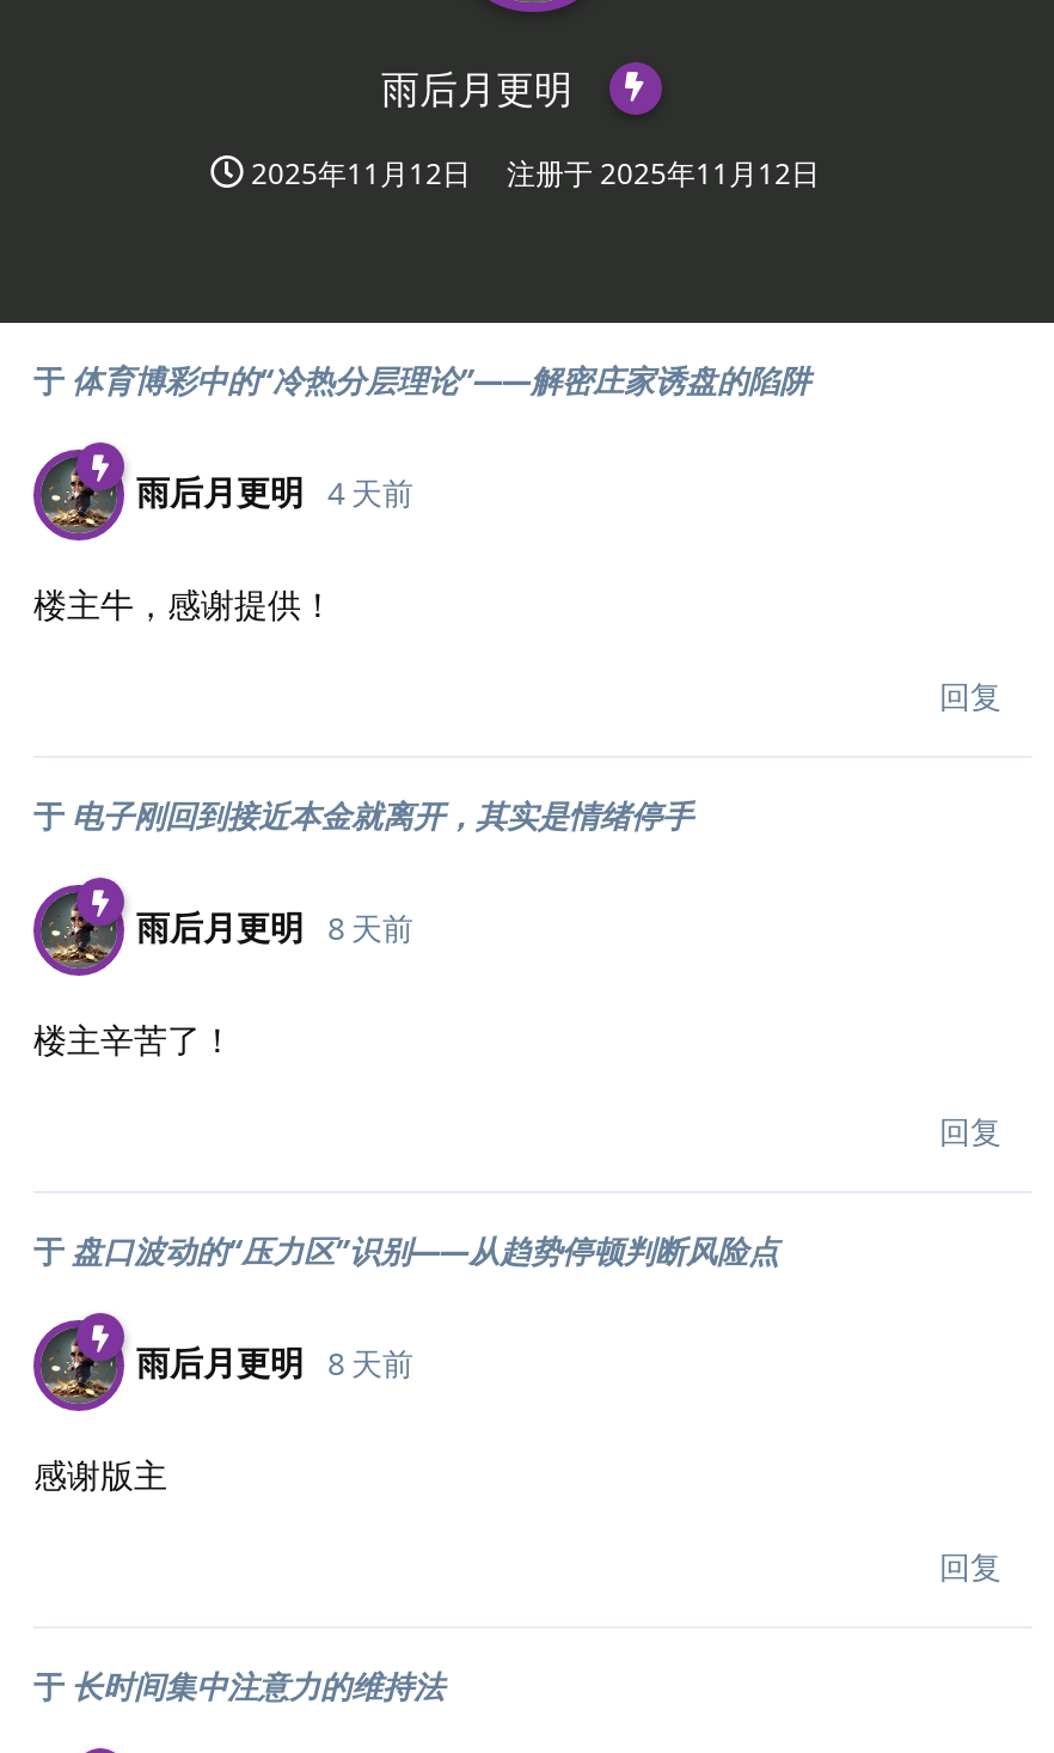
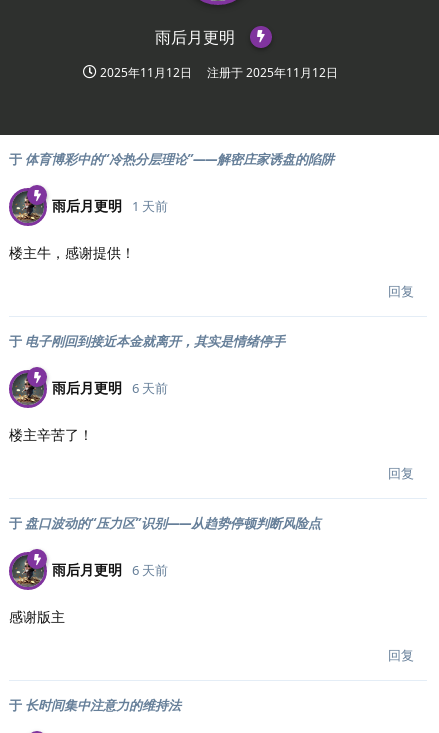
- 雨后月更明 4 天前
+ 雨后月更明 1 天前

- 雨后月更明 8 天前
+ 雨后月更明 6 天前

- 雨后月更明 8 天前
+ 雨后月更明 6 天前
